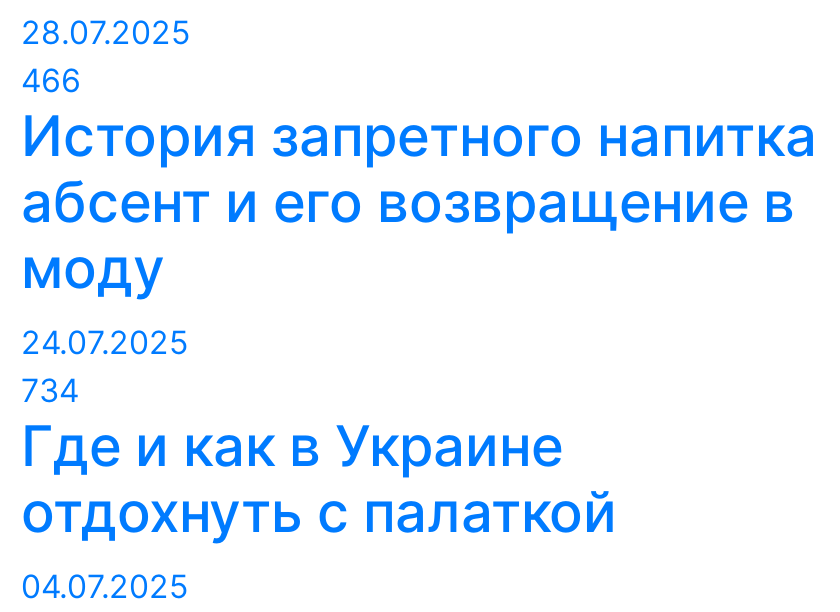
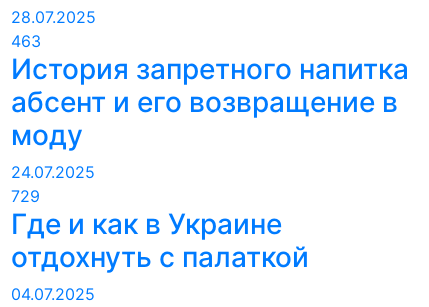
- 466
+ 463

- 734
+ 729
